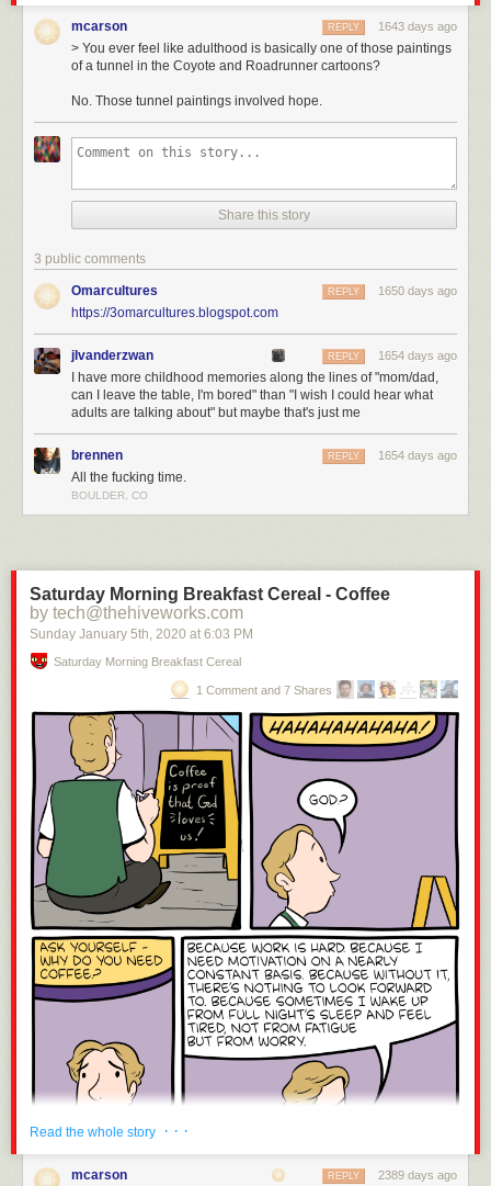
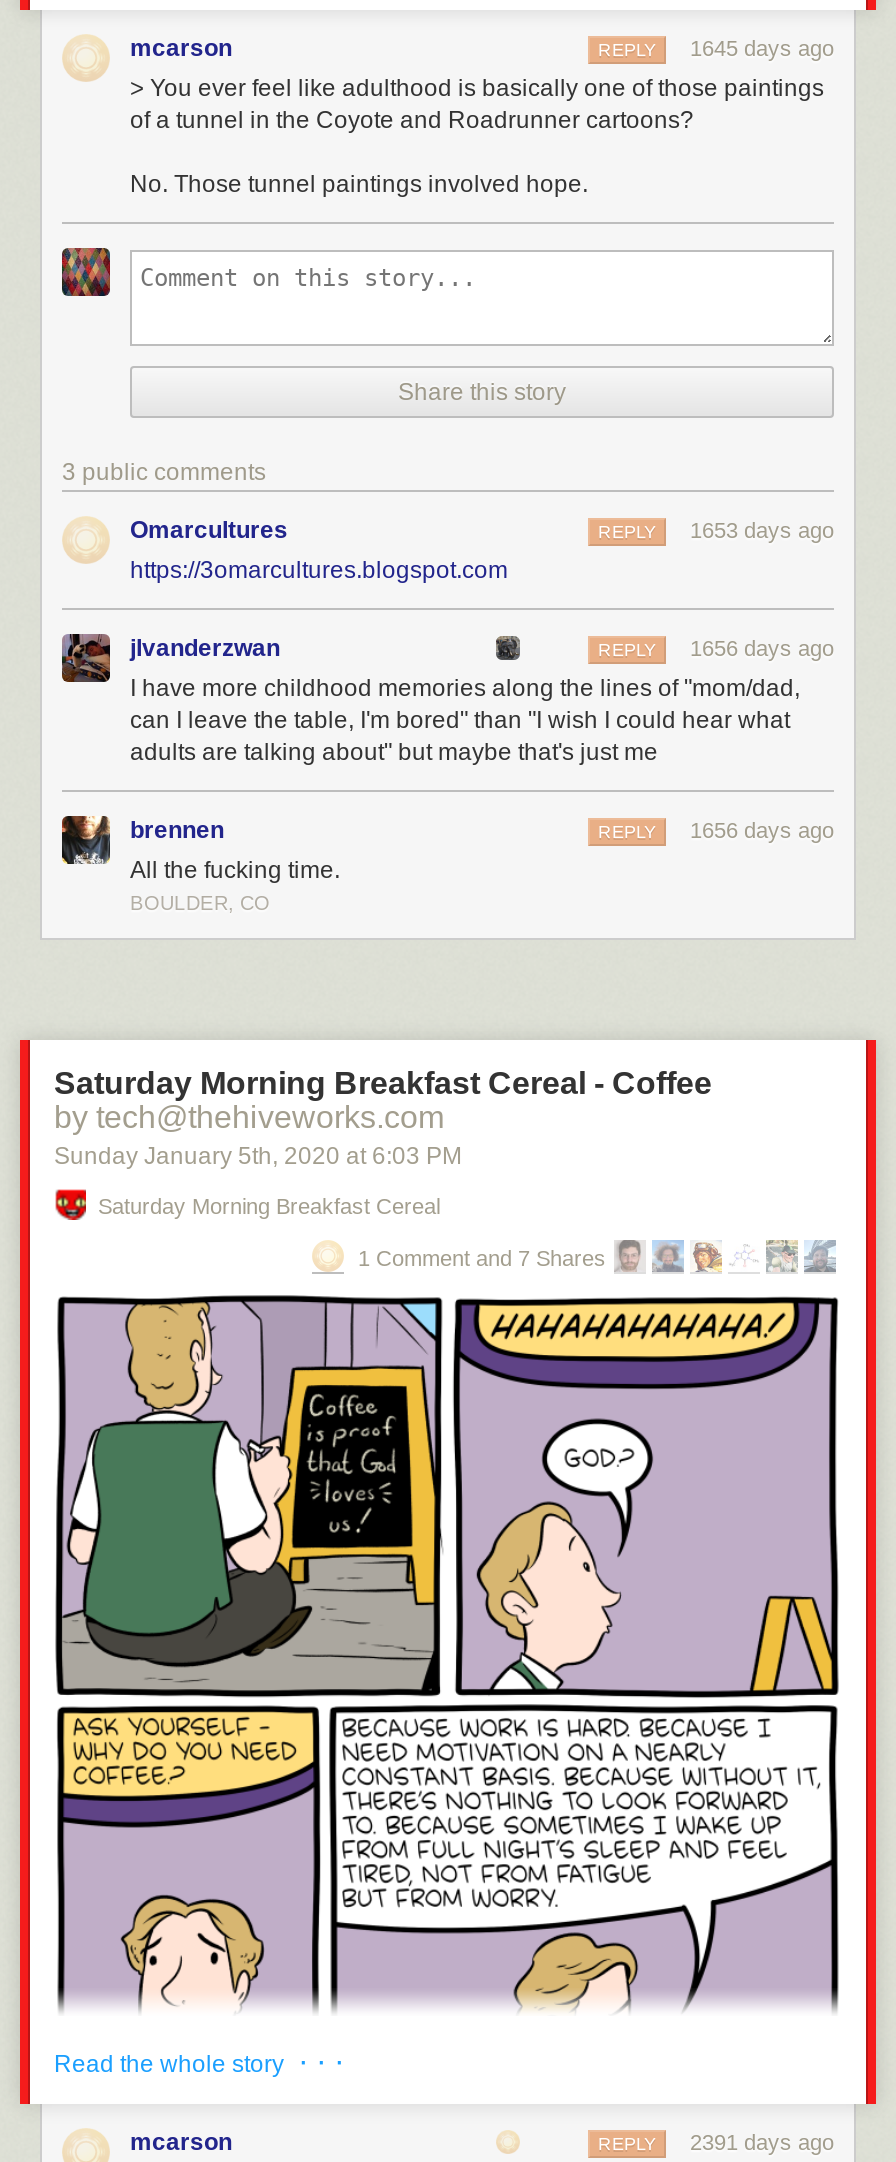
- REPLY 1643 days ago
+ REPLY 1645 days ago

- REPLY 1650 days ago
+ REPLY 1653 days ago

- REPLY 1654 days ago
+ REPLY 1656 days ago

- REPLY 1654 days ago
+ REPLY 1656 days ago

- REPLY 2389 days ago
+ REPLY 2391 days ago
